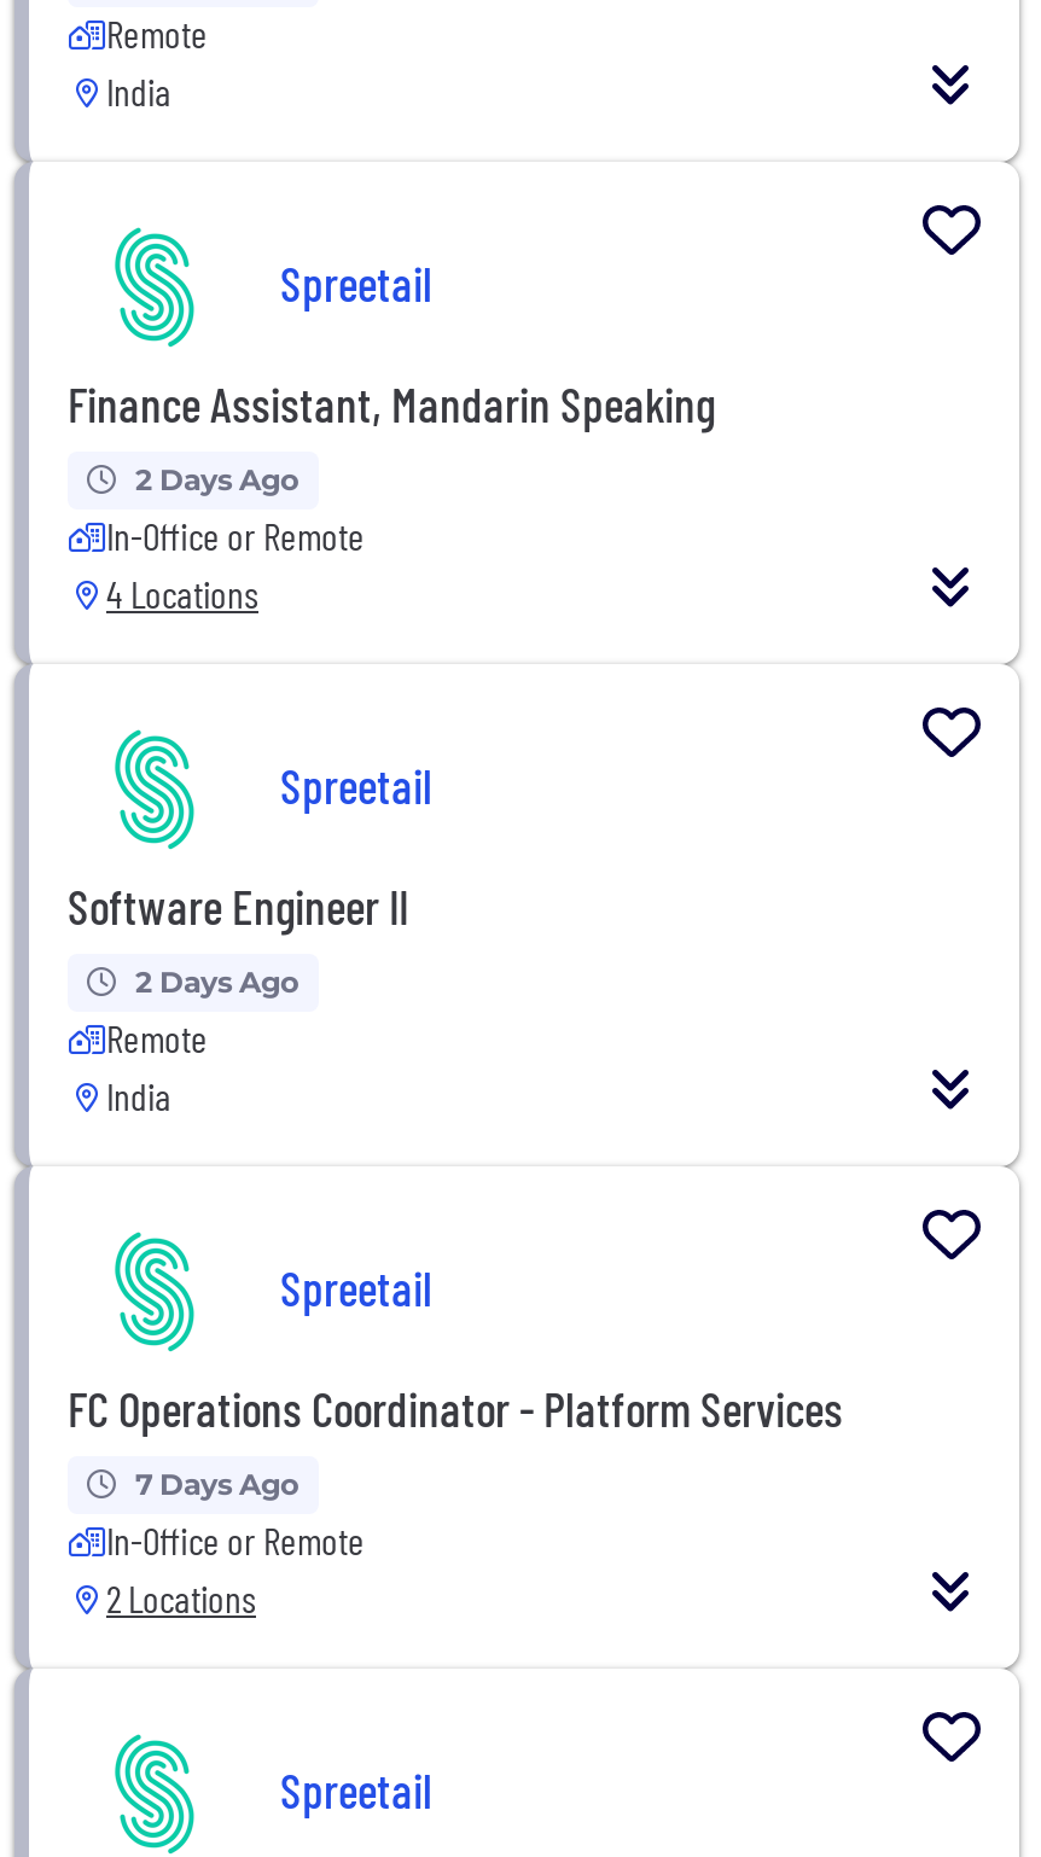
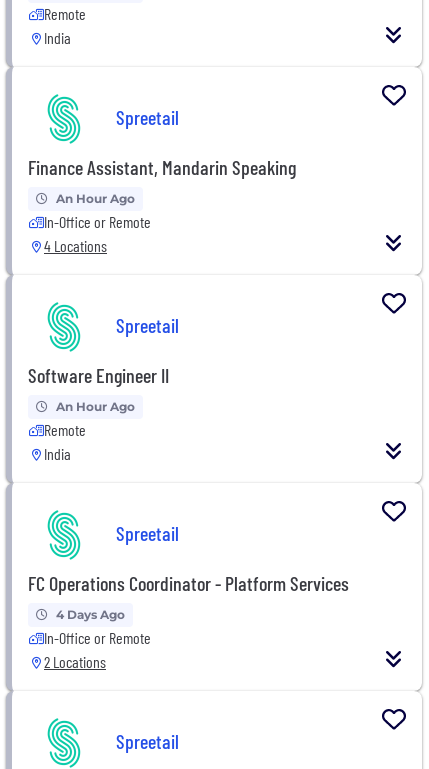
- 2 Days Ago
+ An Hour Ago

- 2 Days Ago
+ An Hour Ago

- 7 Days Ago
+ 4 Days Ago
